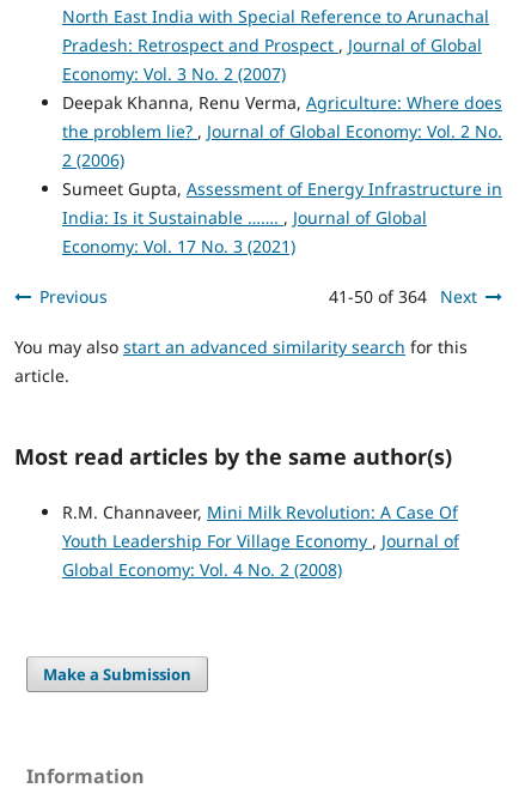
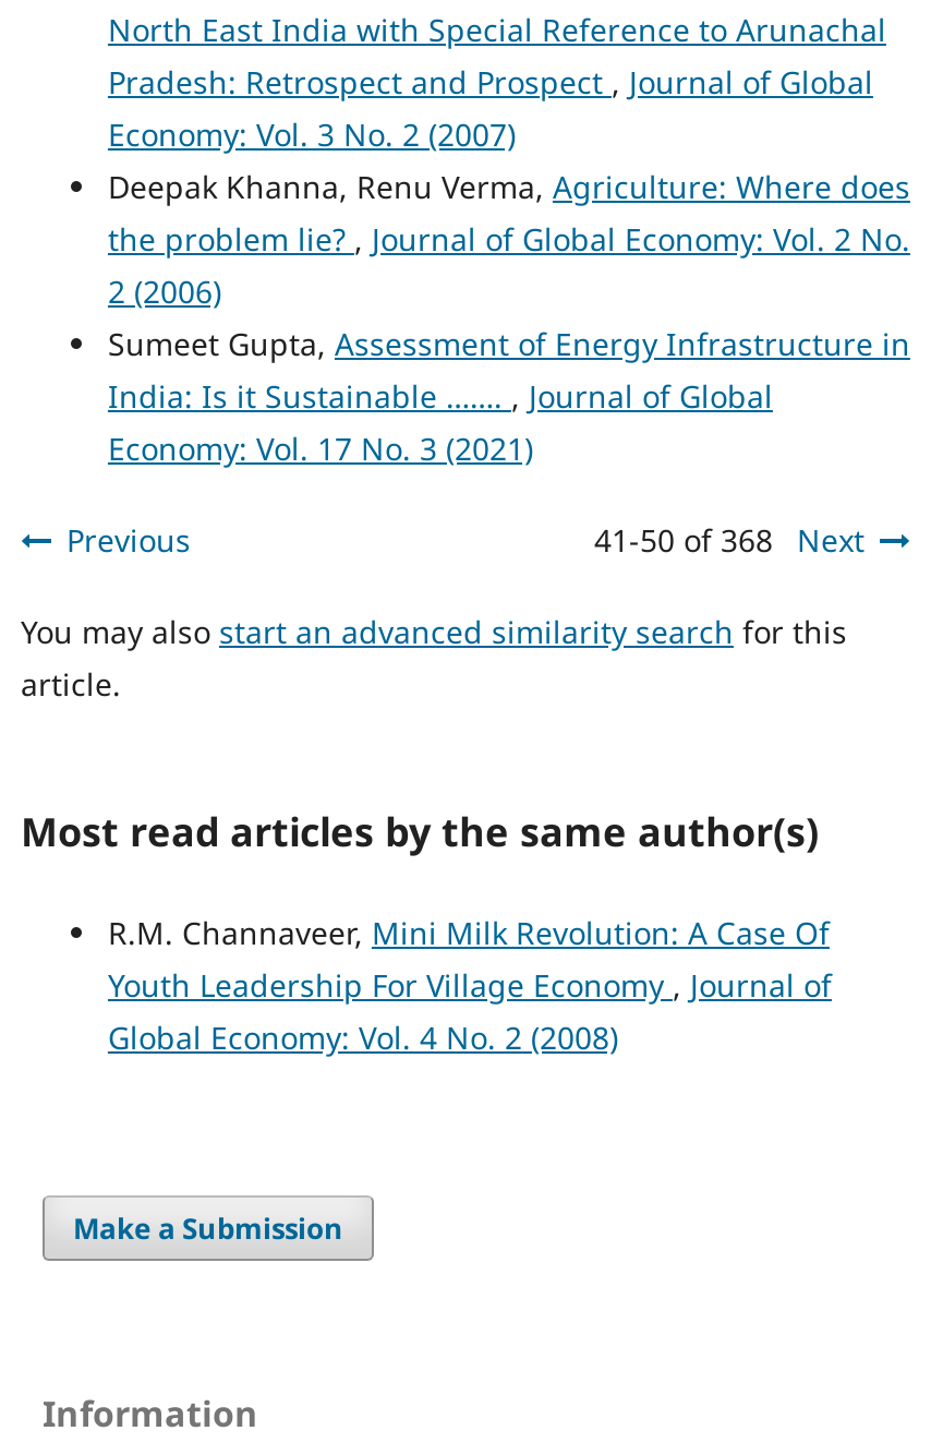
- 41-50 of 364 Next
+ 41-50 of 368 Next
